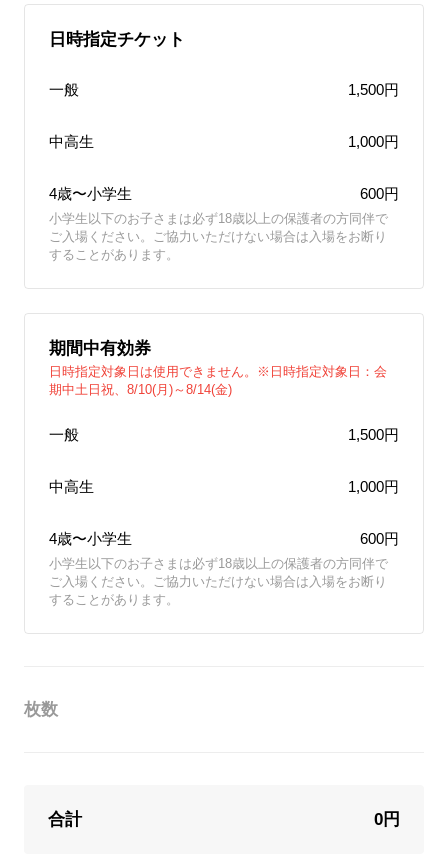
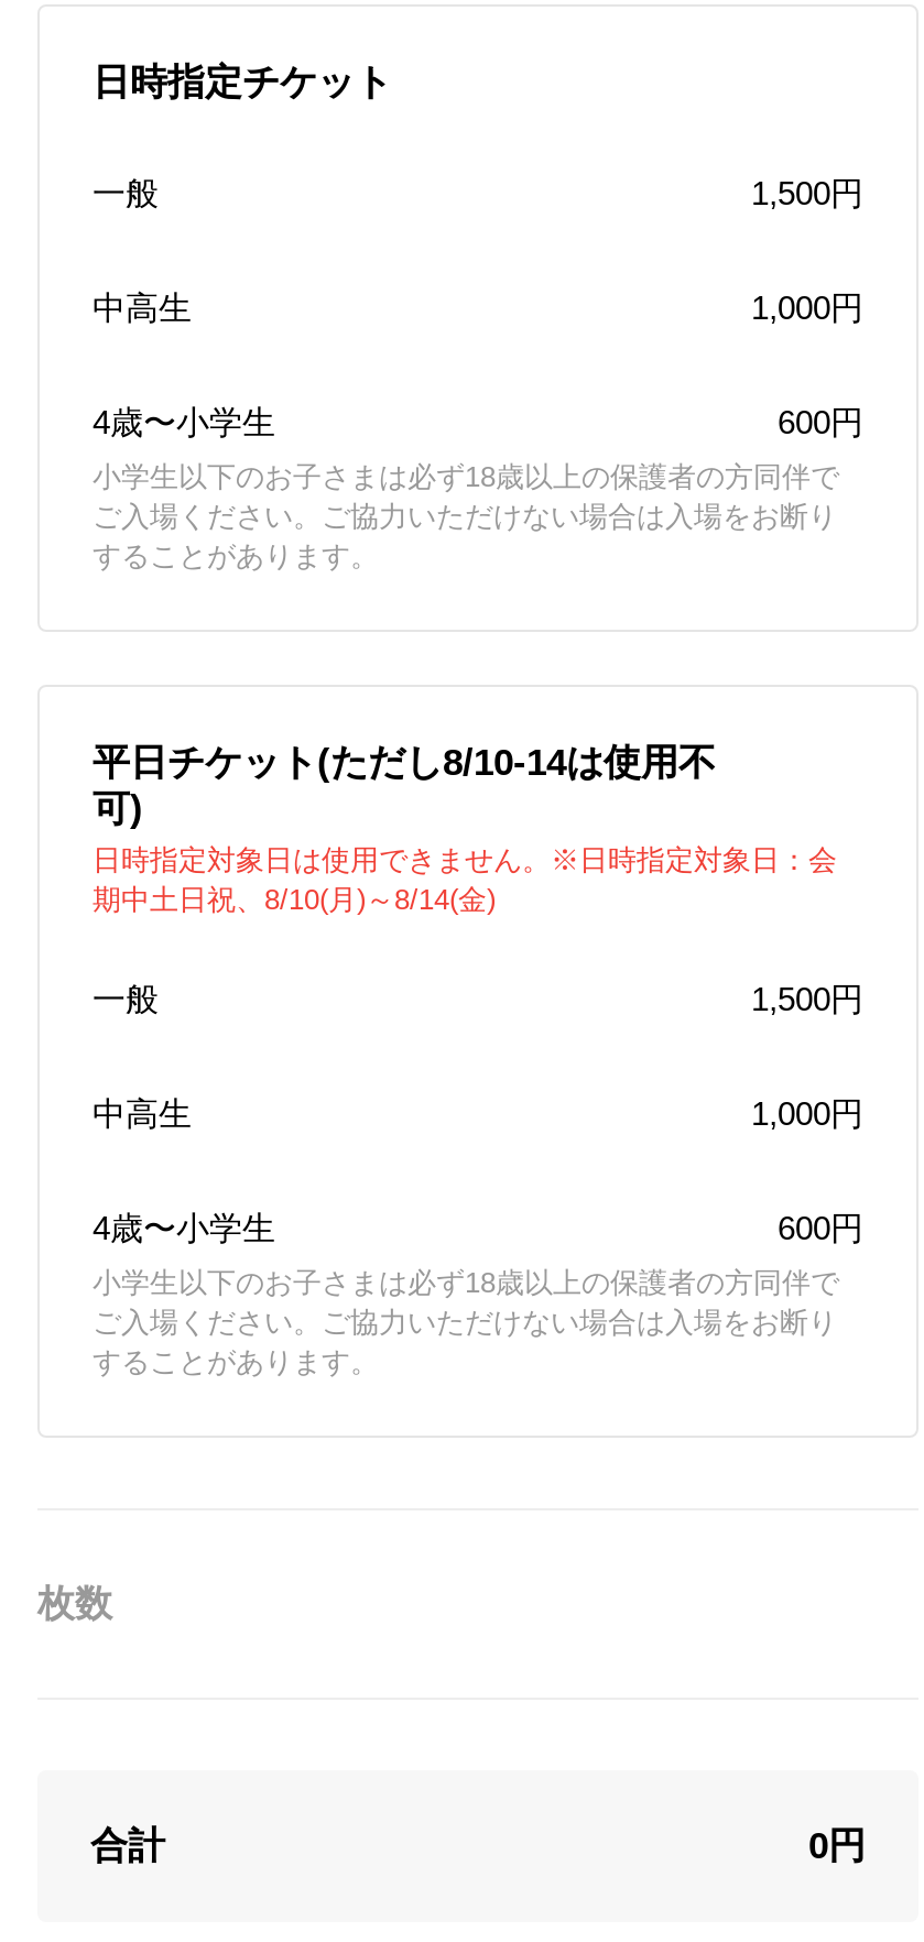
- 期間中有効券
+ 平日チケット(ただし8/10-14は使用不
+ 可)
